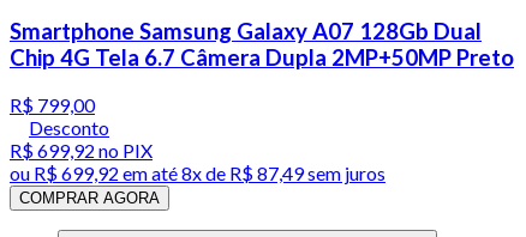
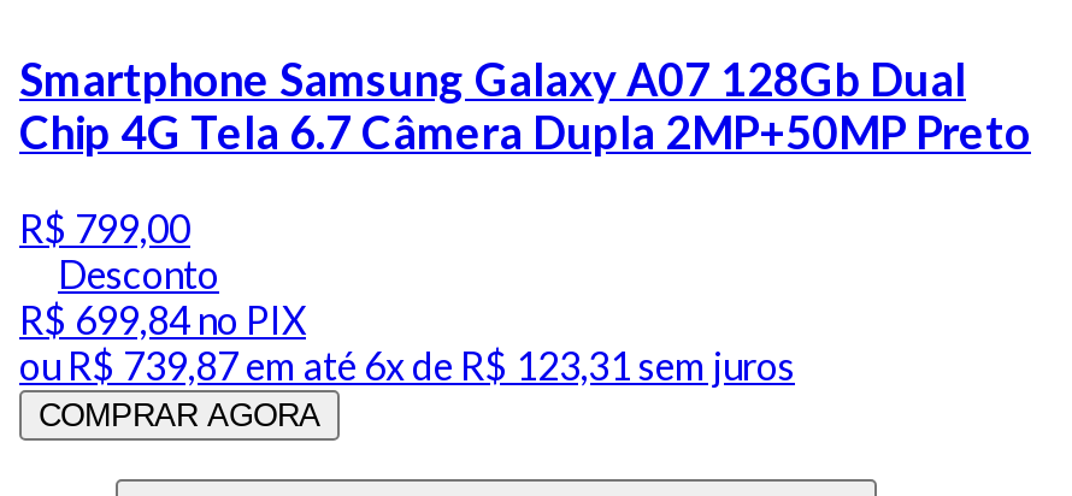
- R$ 699,92 no PIX
+ R$ 699,84 no PIX

- ou R$ 699,92 em até 8x de R$ 87,49 sem juros
+ ou R$ 739,87 em até 6x de R$ 123,31 sem juros
